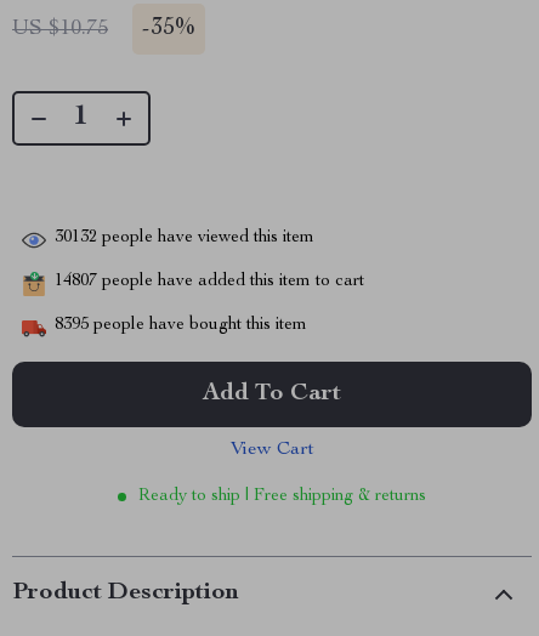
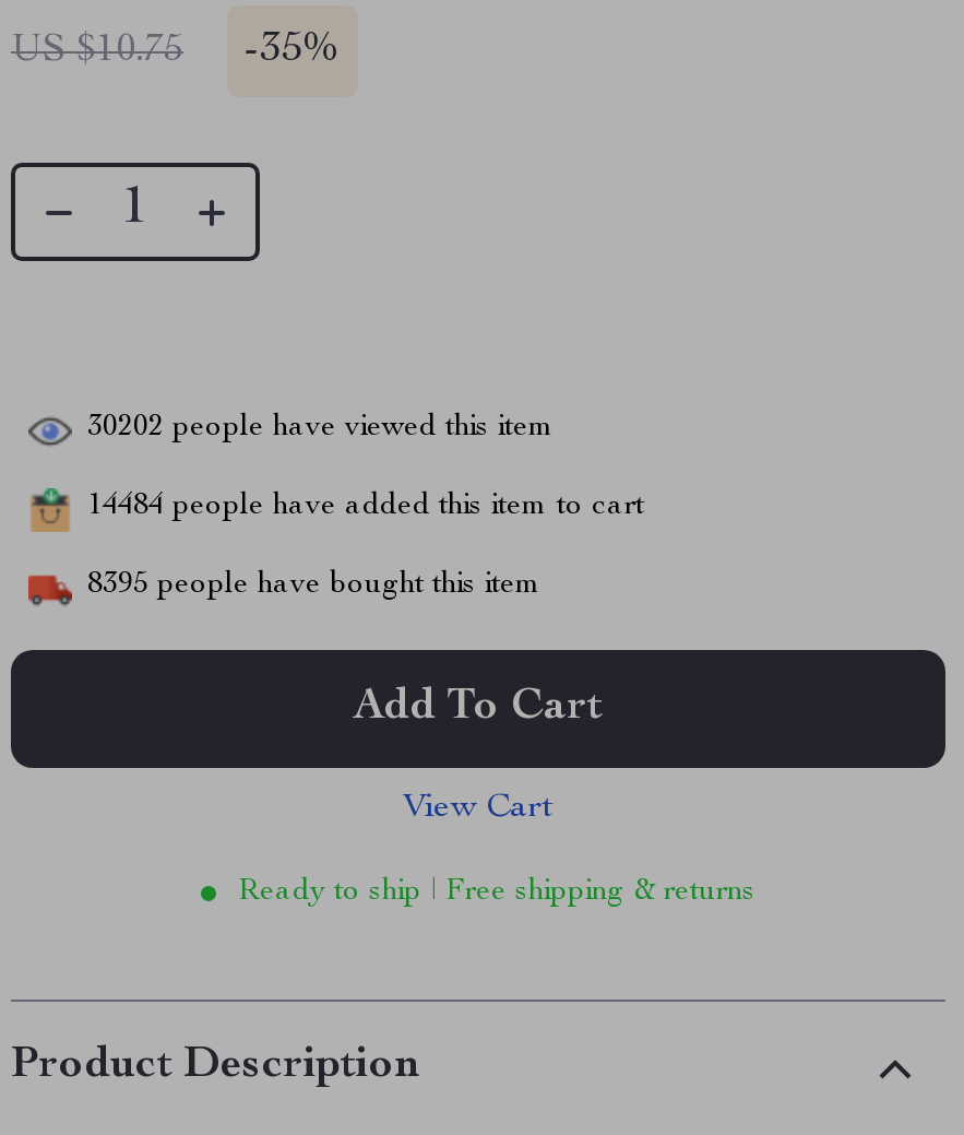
- 30132 people have viewed this item
+ 30202 people have viewed this item

- 14807 people have added this item to cart
+ 14484 people have added this item to cart
